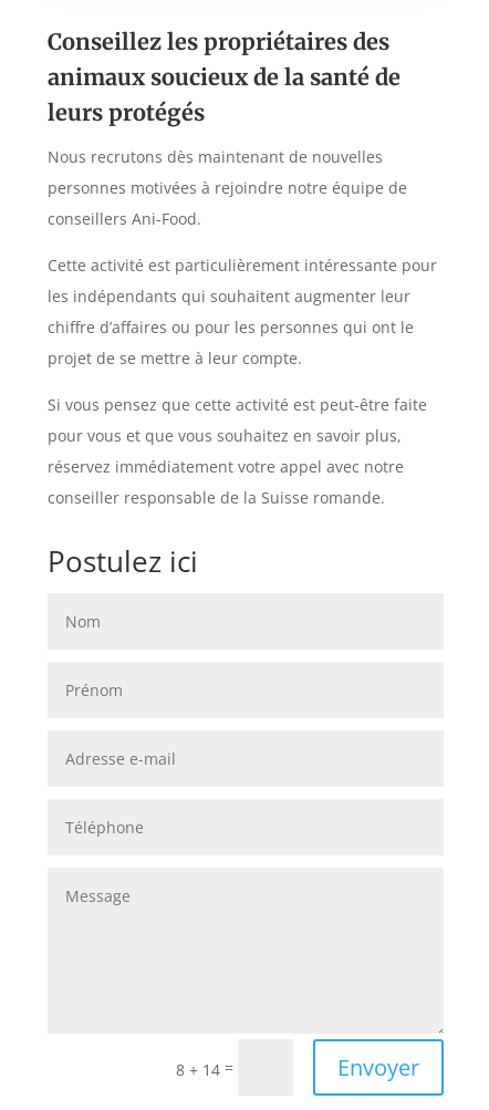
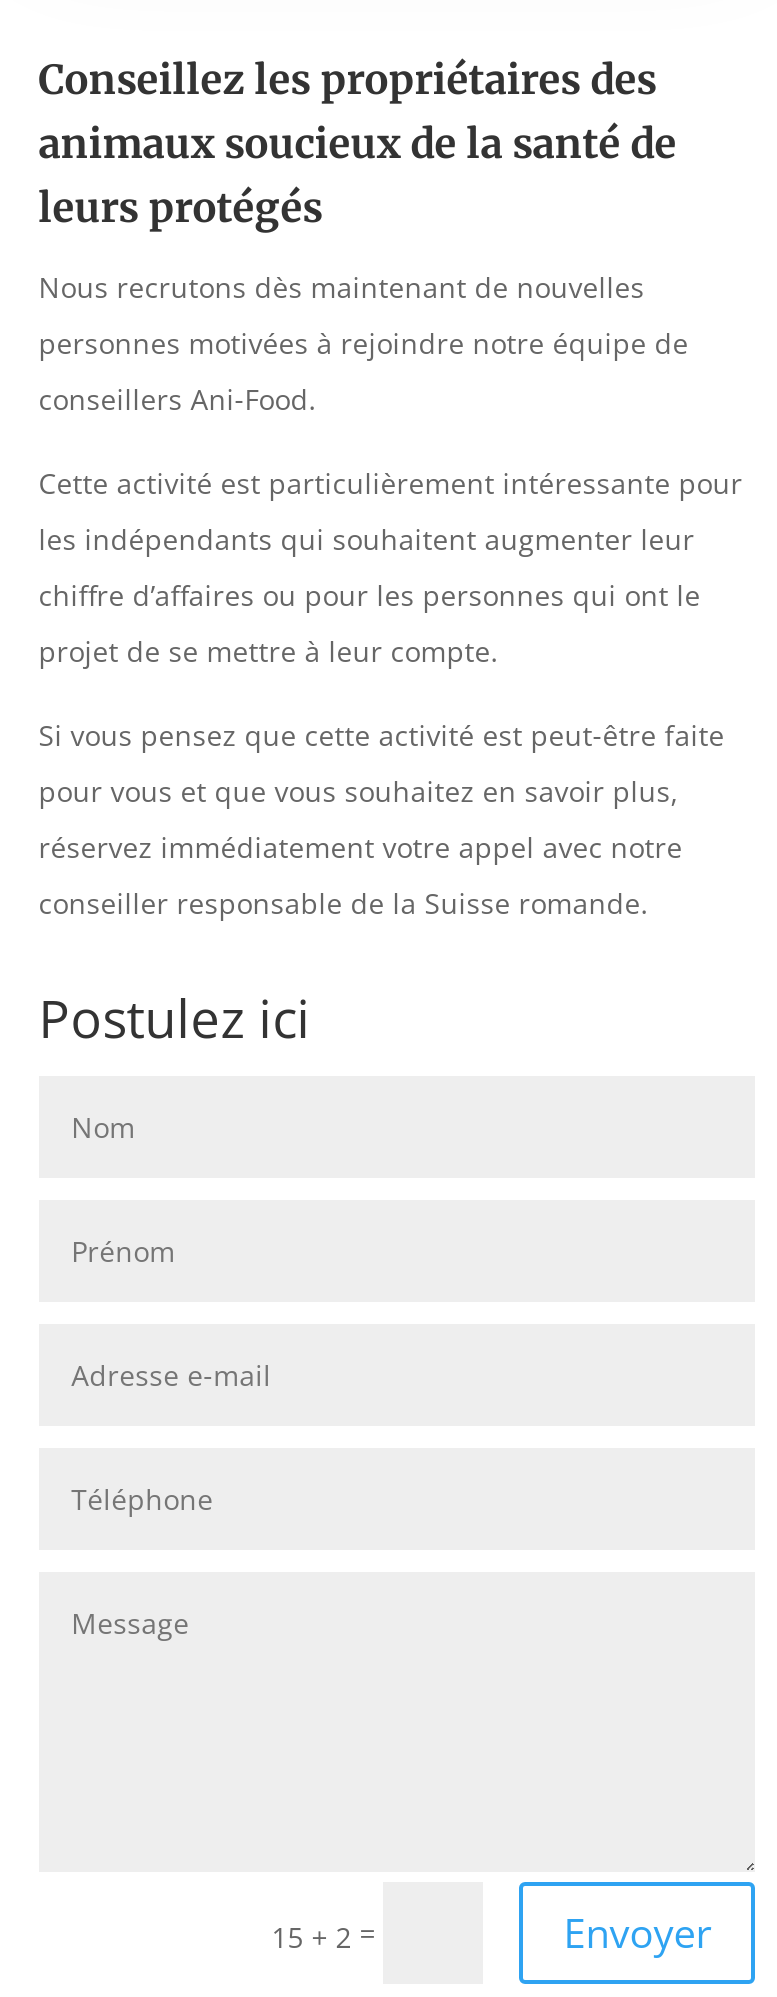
- 8 + 14 =
+ 15 + 2 =
